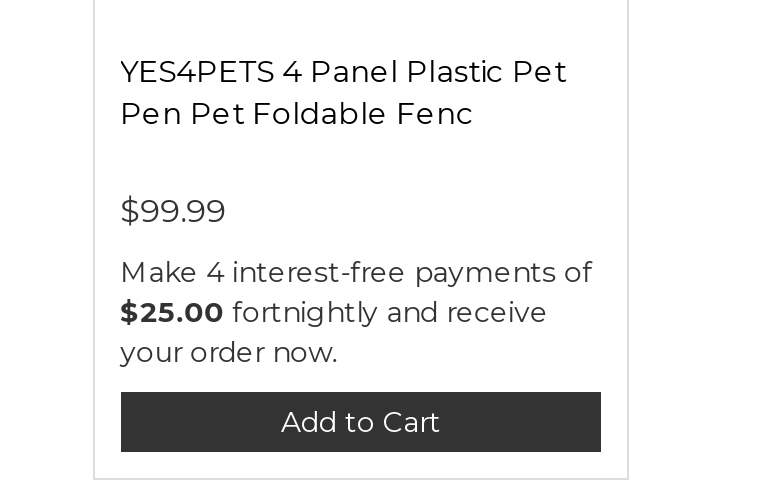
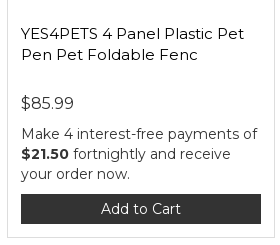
- $99.99
+ $85.99

- $25.00 fortnightly and receive
+ $21.50 fortnightly and receive
